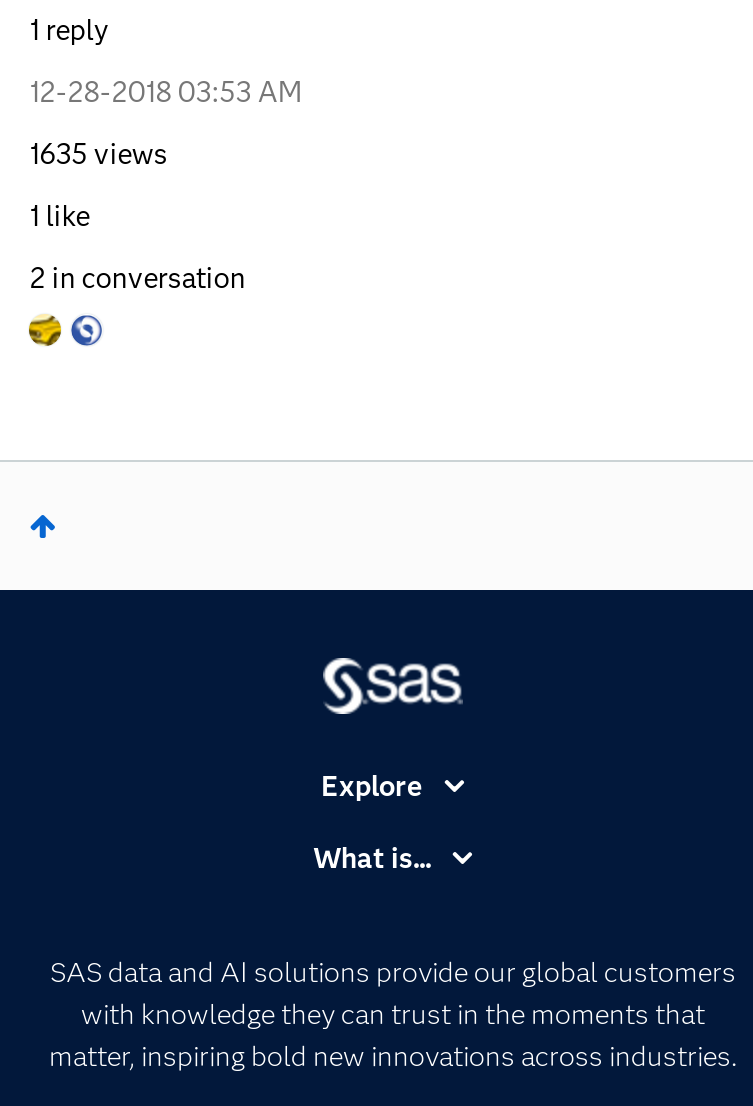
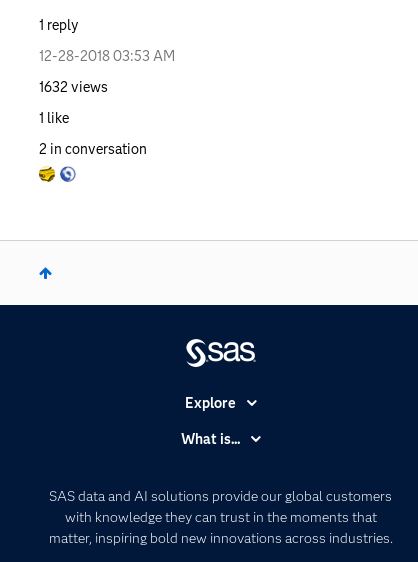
- 1635 views
+ 1632 views
